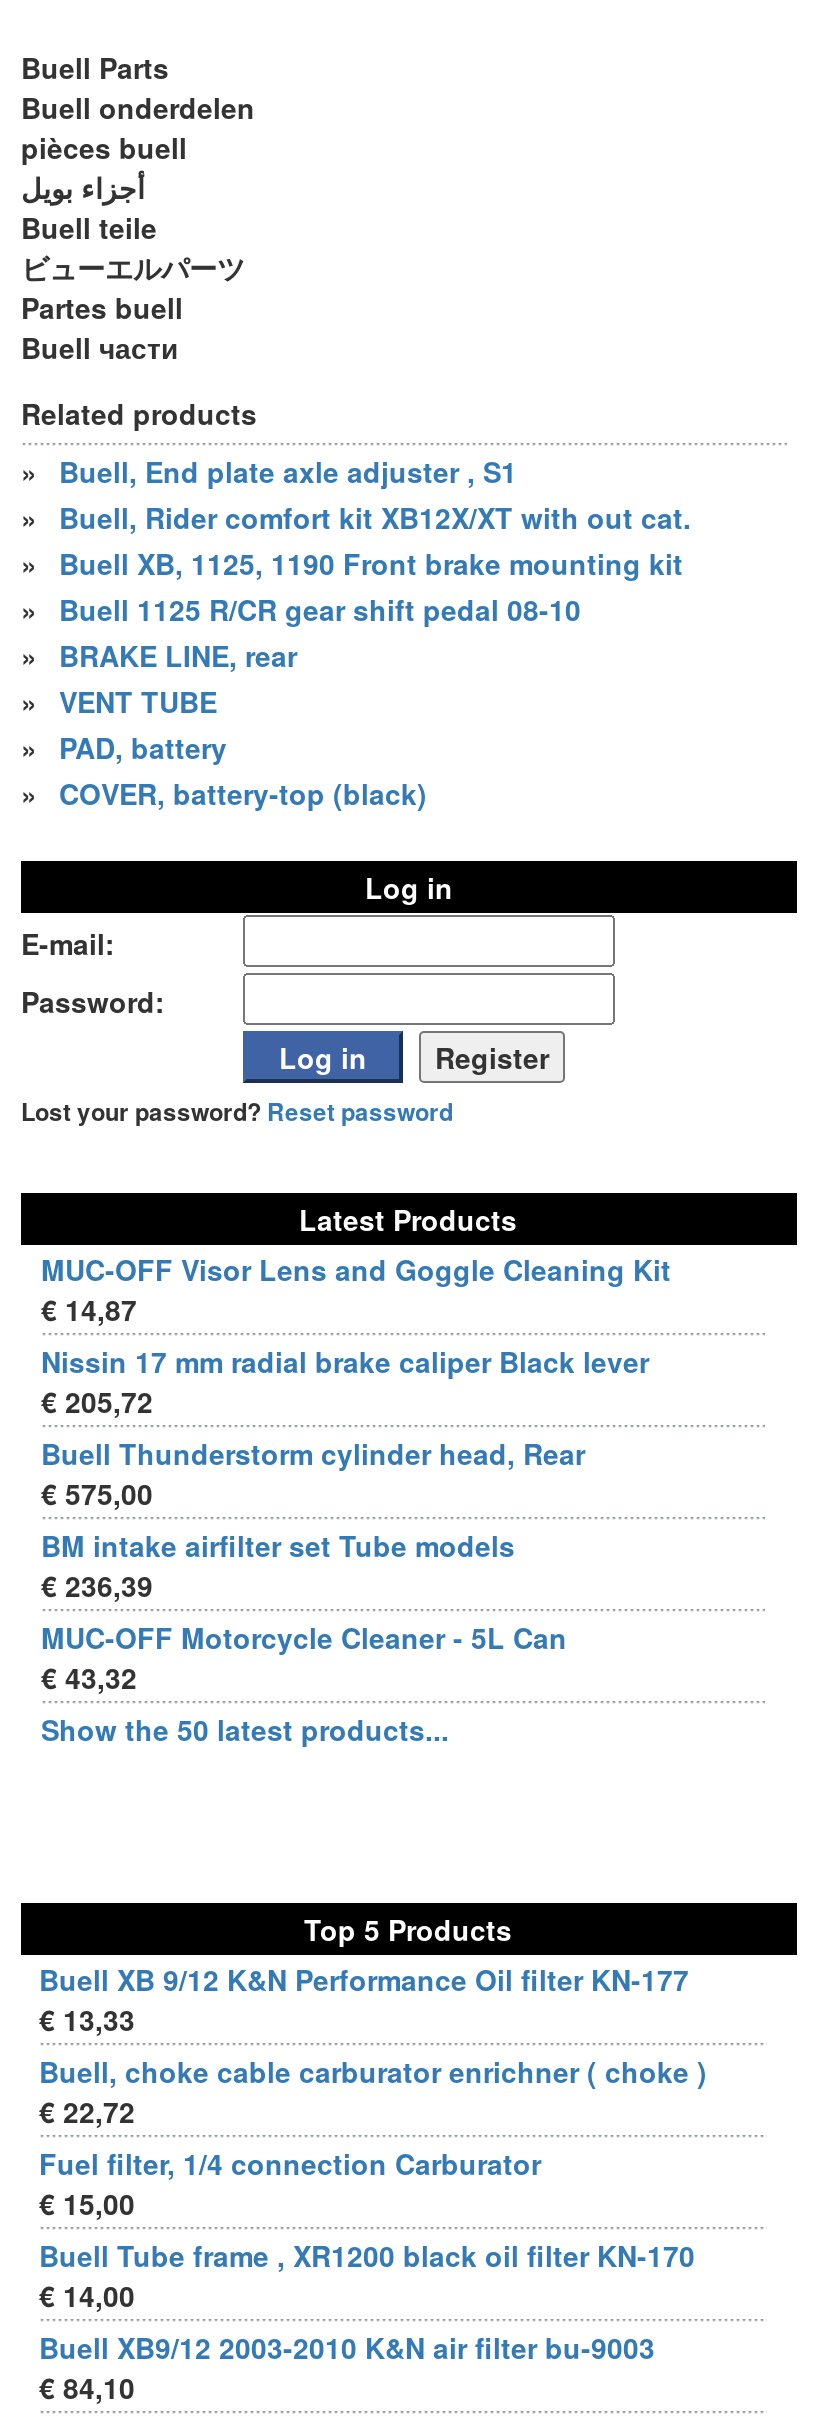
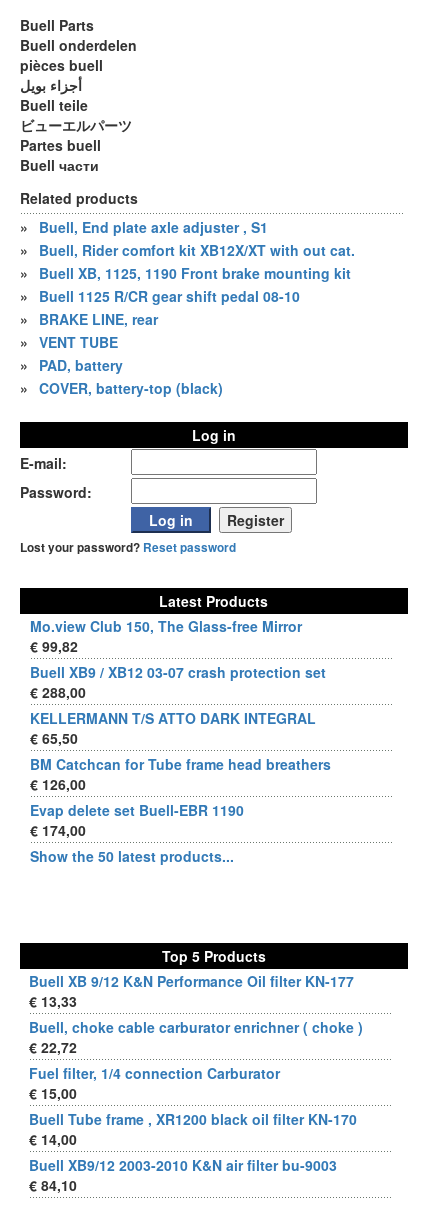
- MUC-OFF Visor Lens and Goggle Cleaning Kit
- € 14,87
- Nissin 17 mm radial brake caliper Black lever
- € 205,72
- Buell Thunderstorm cylinder head, Rear
- € 575,00
- BM intake airfilter set Tube models
- € 236,39
- MUC-OFF Motorcycle Cleaner - 5L Can
- € 43,32
+ Mo.view Club 150, The Glass-free Mirror
+ € 99,82
+ Buell XB9 / XB12 03-07 crash protection set
+ € 288,00
+ KELLERMANN T/S ATTO DARK INTEGRAL
+ € 65,50
+ BM Catchcan for Tube frame head breathers
+ € 126,00
+ Evap delete set Buell-EBR 1190
+ € 174,00
